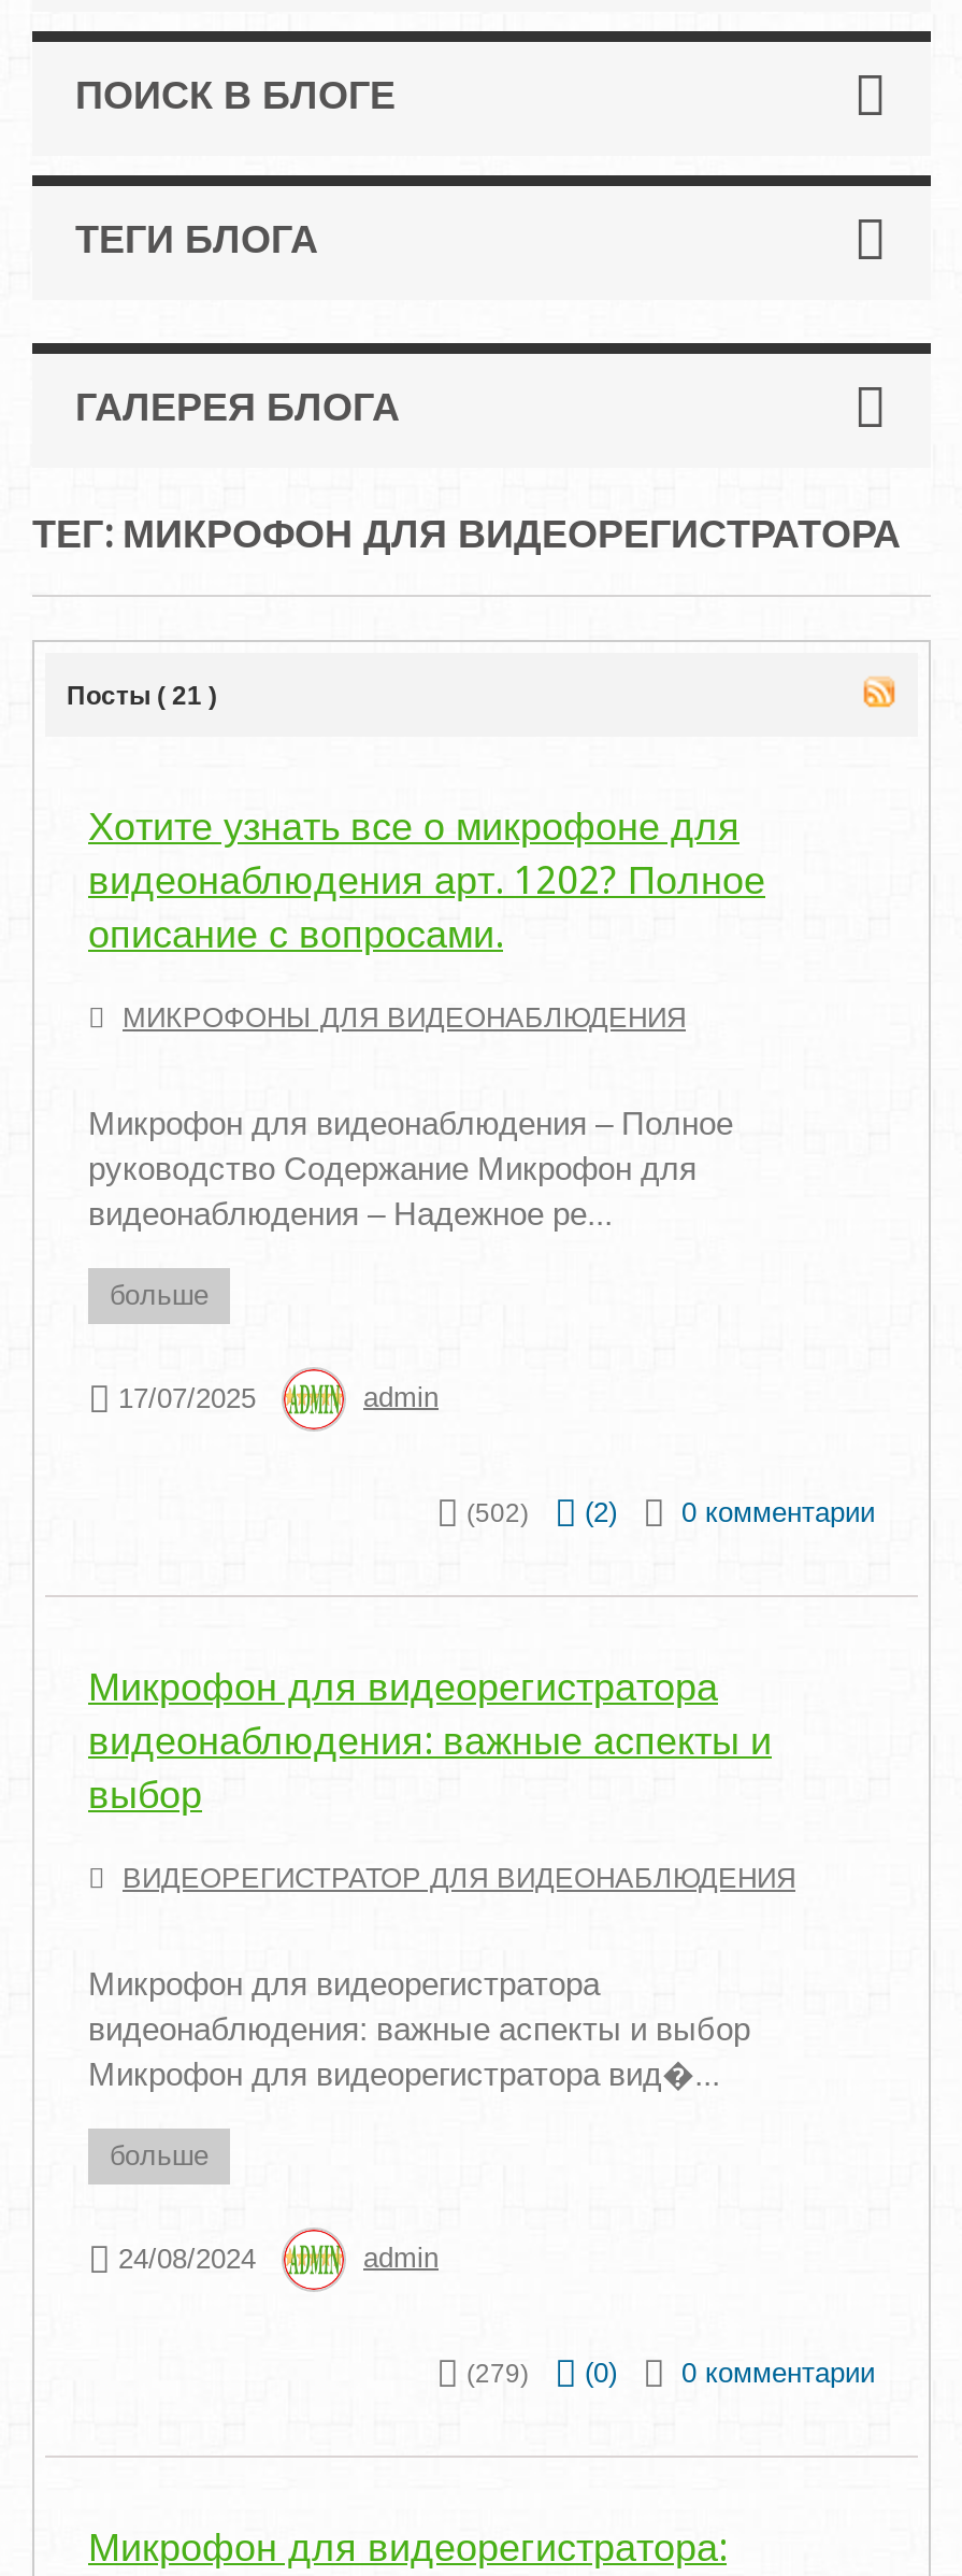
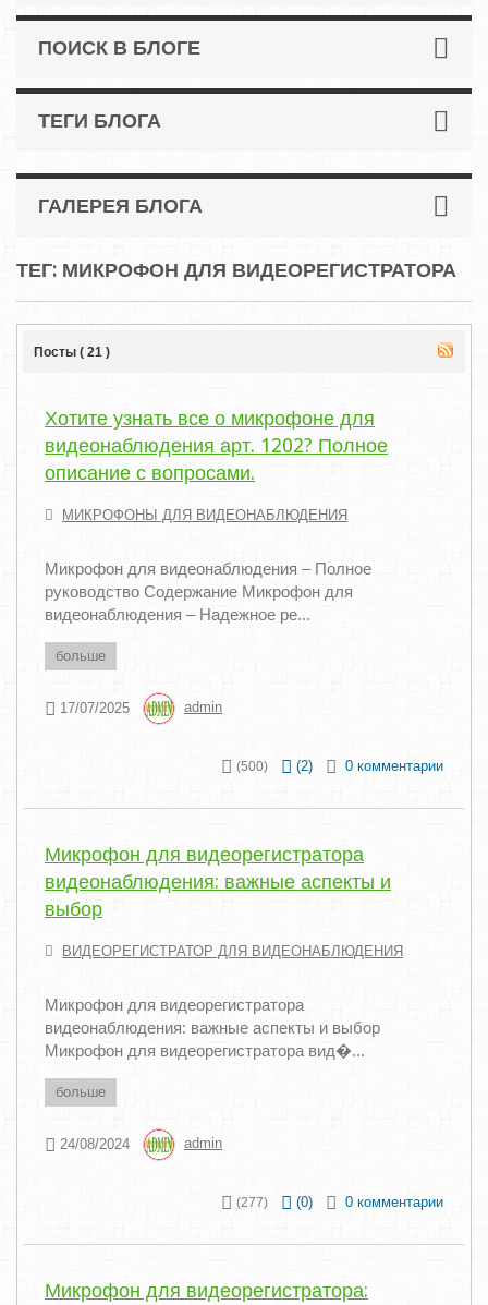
- (502) (2) 0 комментарии
+ (500) (2) 0 комментарии

- (279) (0) 0 комментарии
+ (277) (0) 0 комментарии
